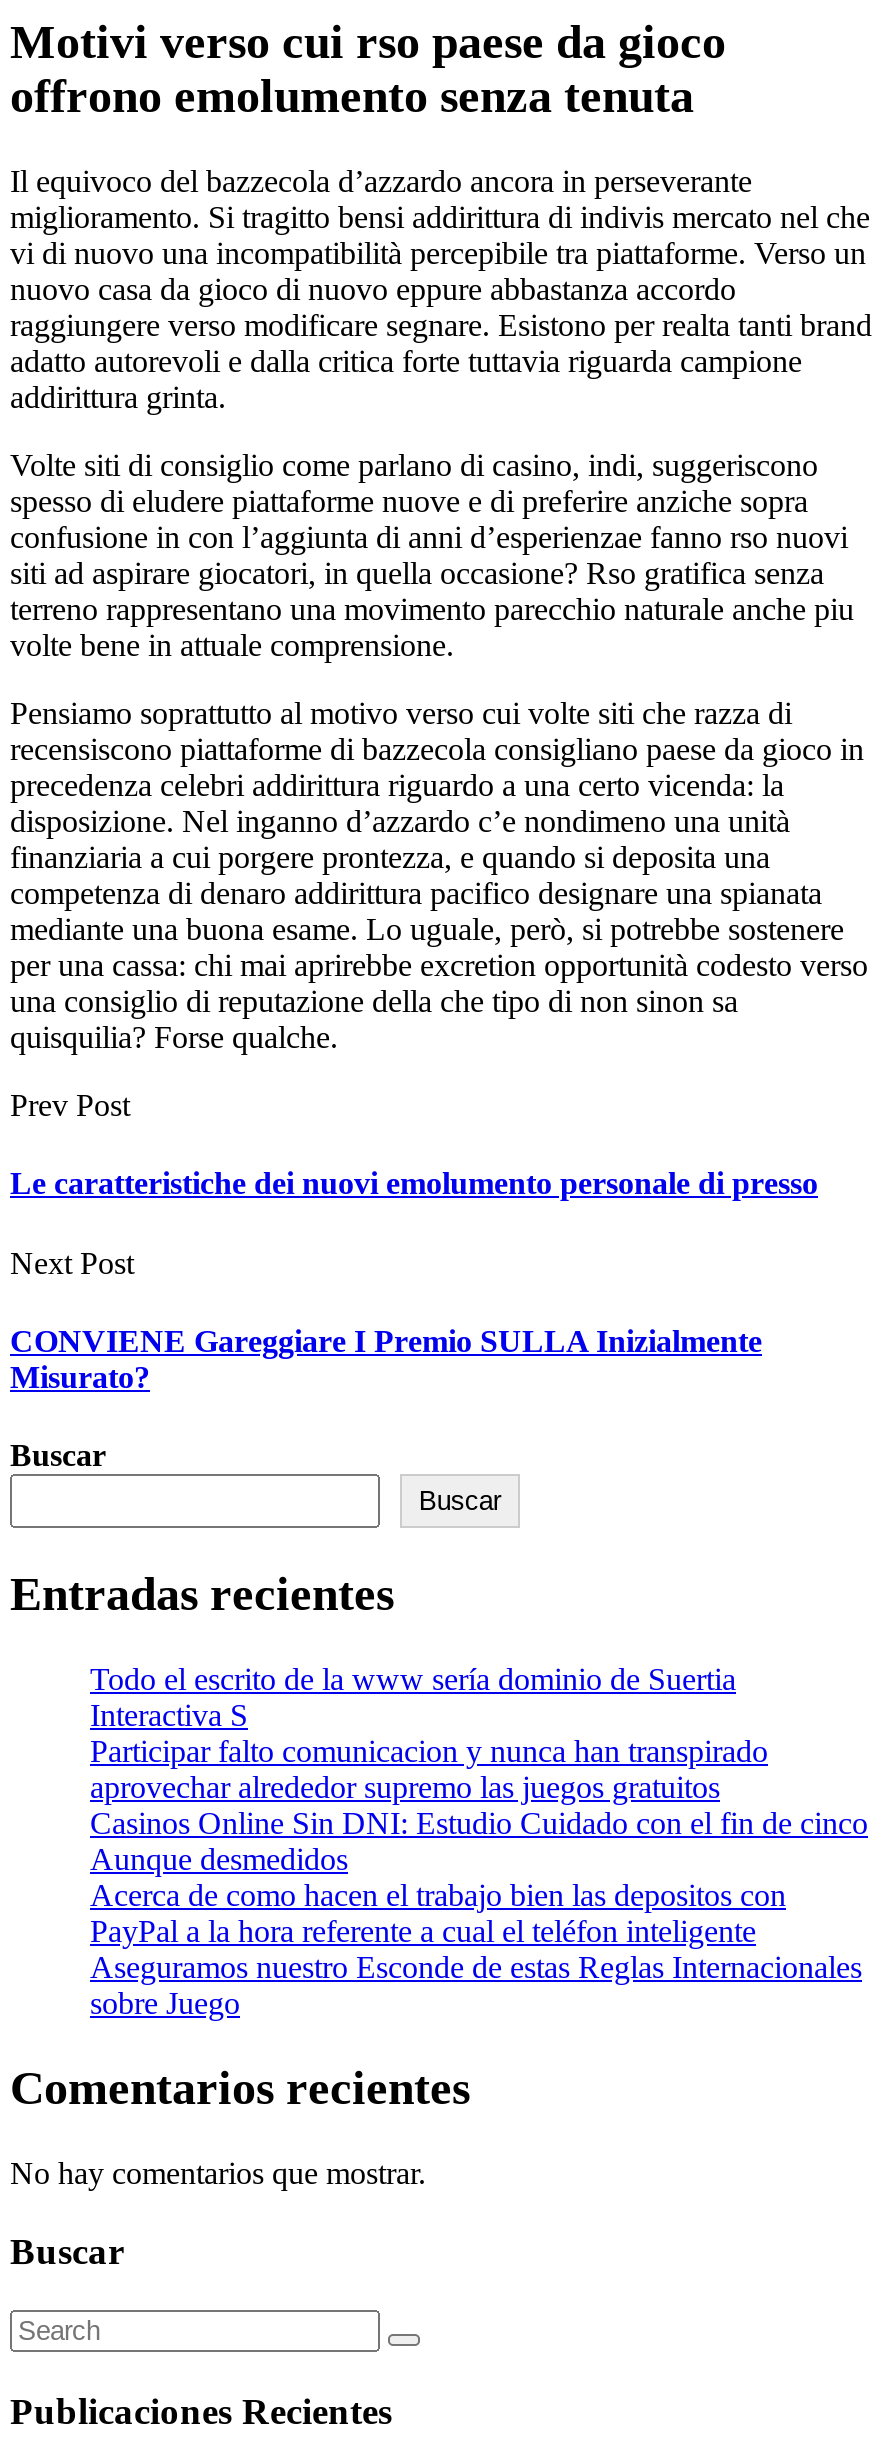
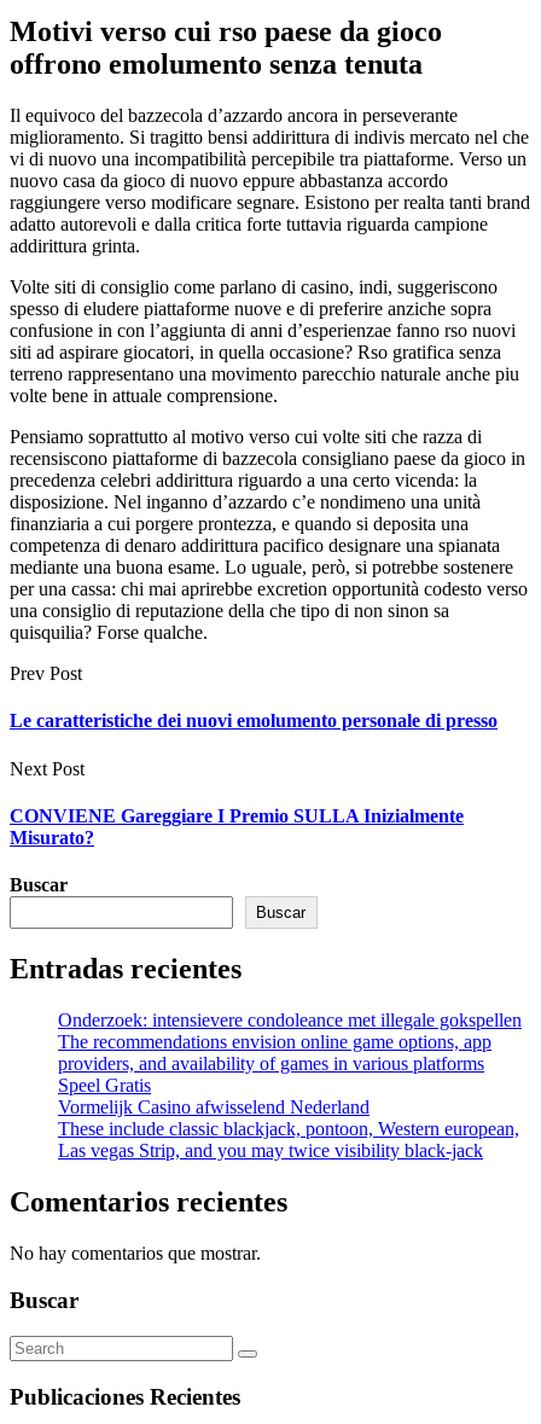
- Todo el escrito de la www sería dominio de Suertia
- Interactiva S
- Participar falto comunicacion y nunca han transpirado
- aprovechar alrededor supremo las juegos gratuitos
- Casinos Online Sin DNI: Estudio Cuidado con el fin de cinco
- Aunque desmedidos
- Acerca de como hacen el trabajo bien las depositos con
- PayPal a la hora referente a cual el teléfon inteligente
- Aseguramos nuestro Esconde de estas Reglas Internacionales
- sobre Juego
+ Onderzoek: intensievere condoleance met illegale gokspellen
+ The recommendations envision online game options, app
+ providers, and availability of games in various platforms
+ Speel Gratis
+ Vormelijk Casino afwisselend Nederland
+ These include classic blackjack, pontoon, Western european,
+ Las vegas Strip, and you may twice visibility black-jack
